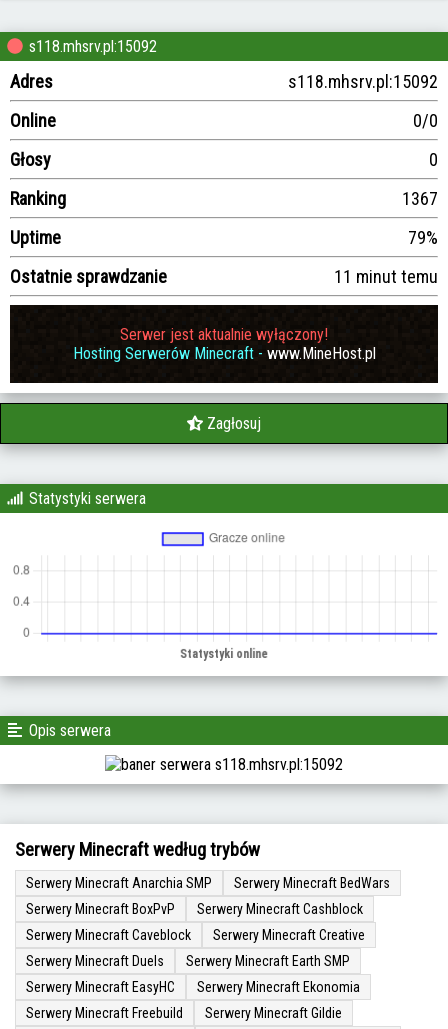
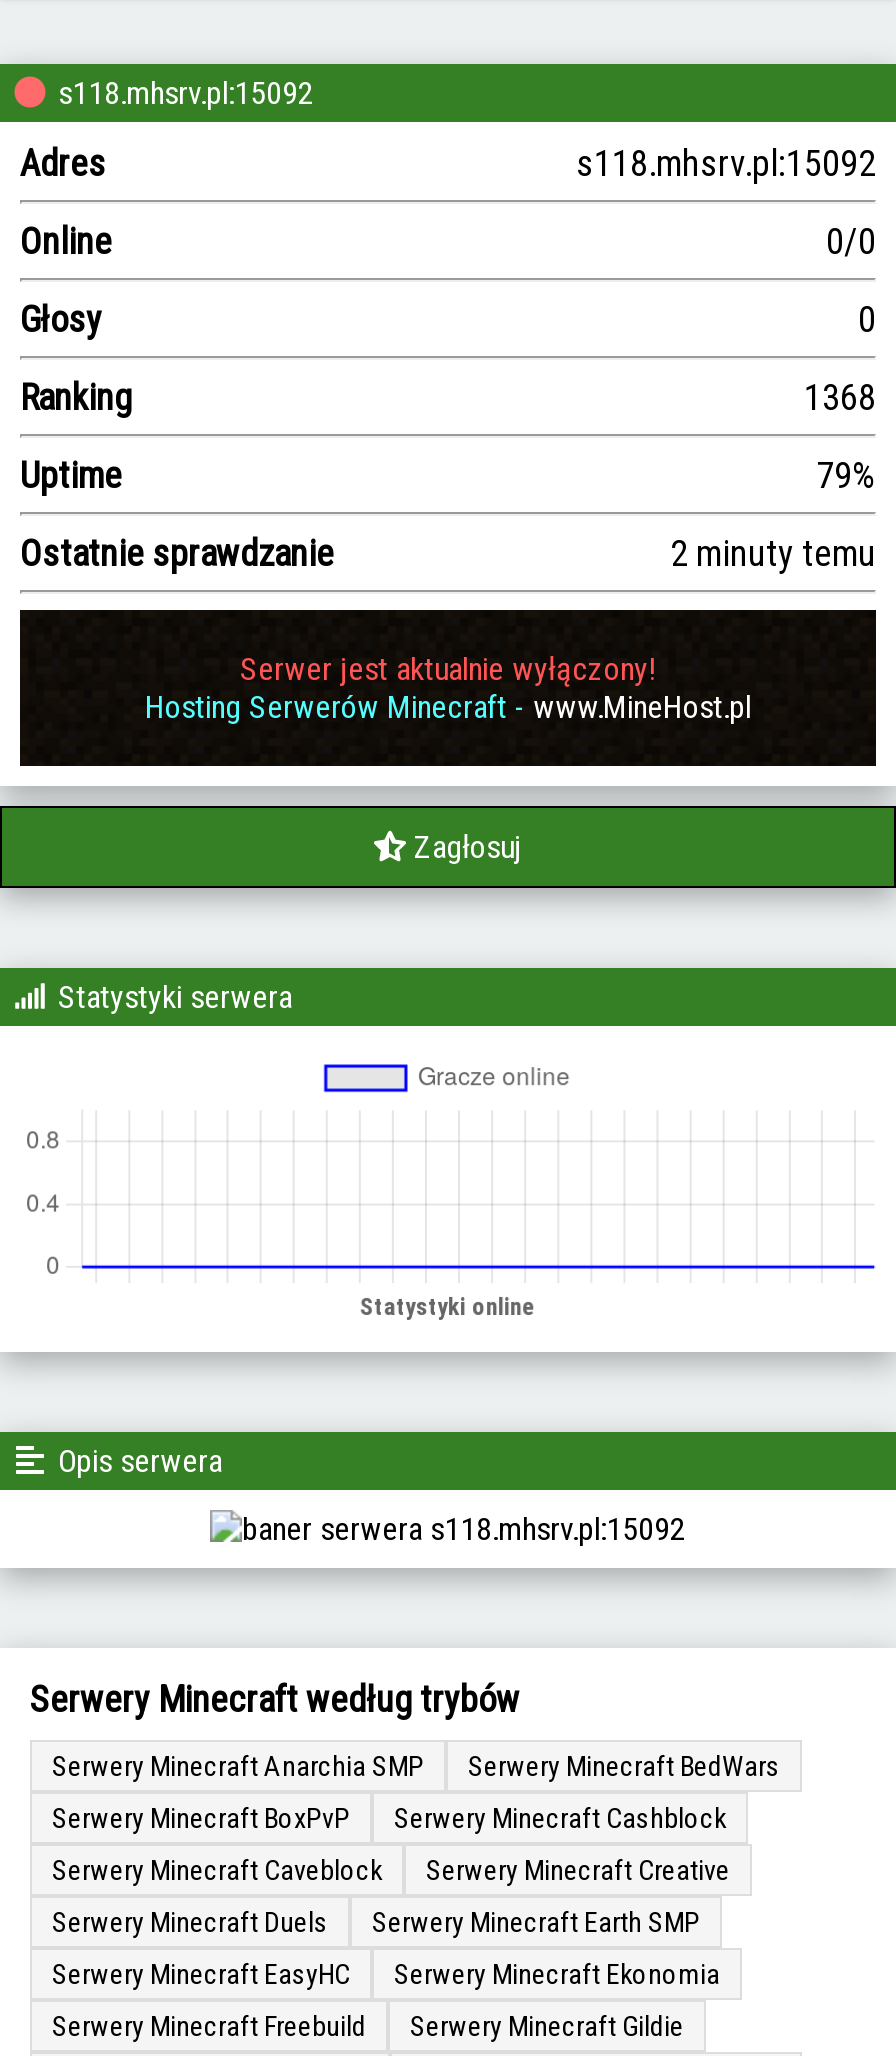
- 1367
+ 1368

- 11 minut temu
+ 2 minuty temu
